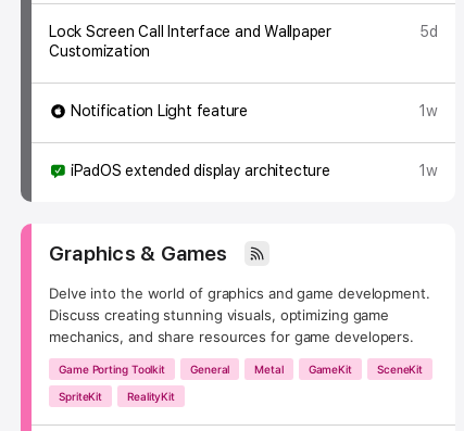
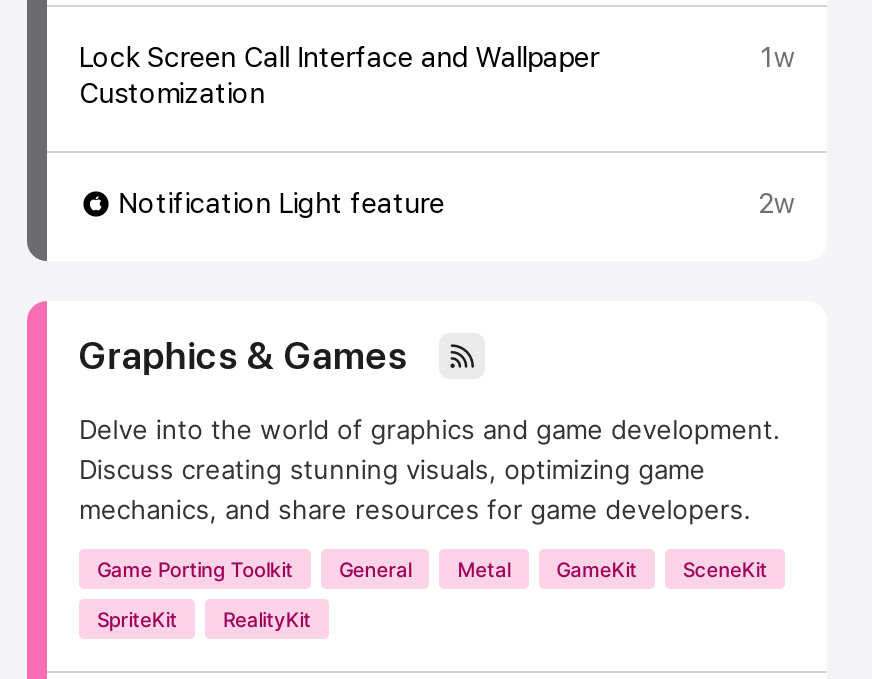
- 5d
+ 1w

- 1w
- iPadOS extended display architecture
- 1w
+ 2w
